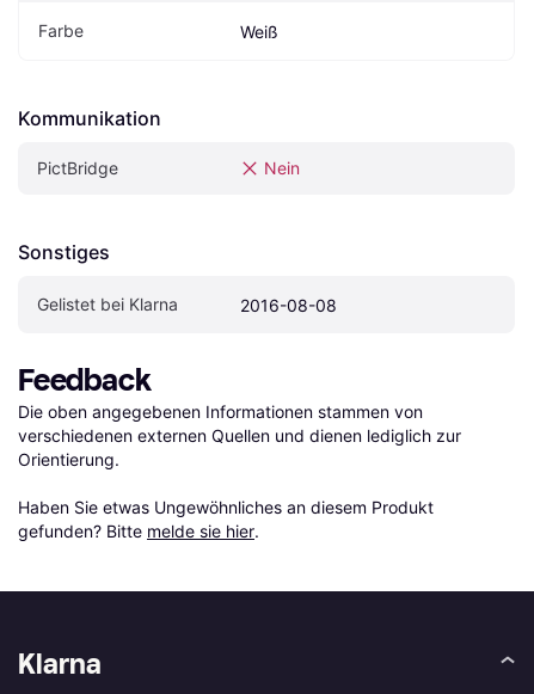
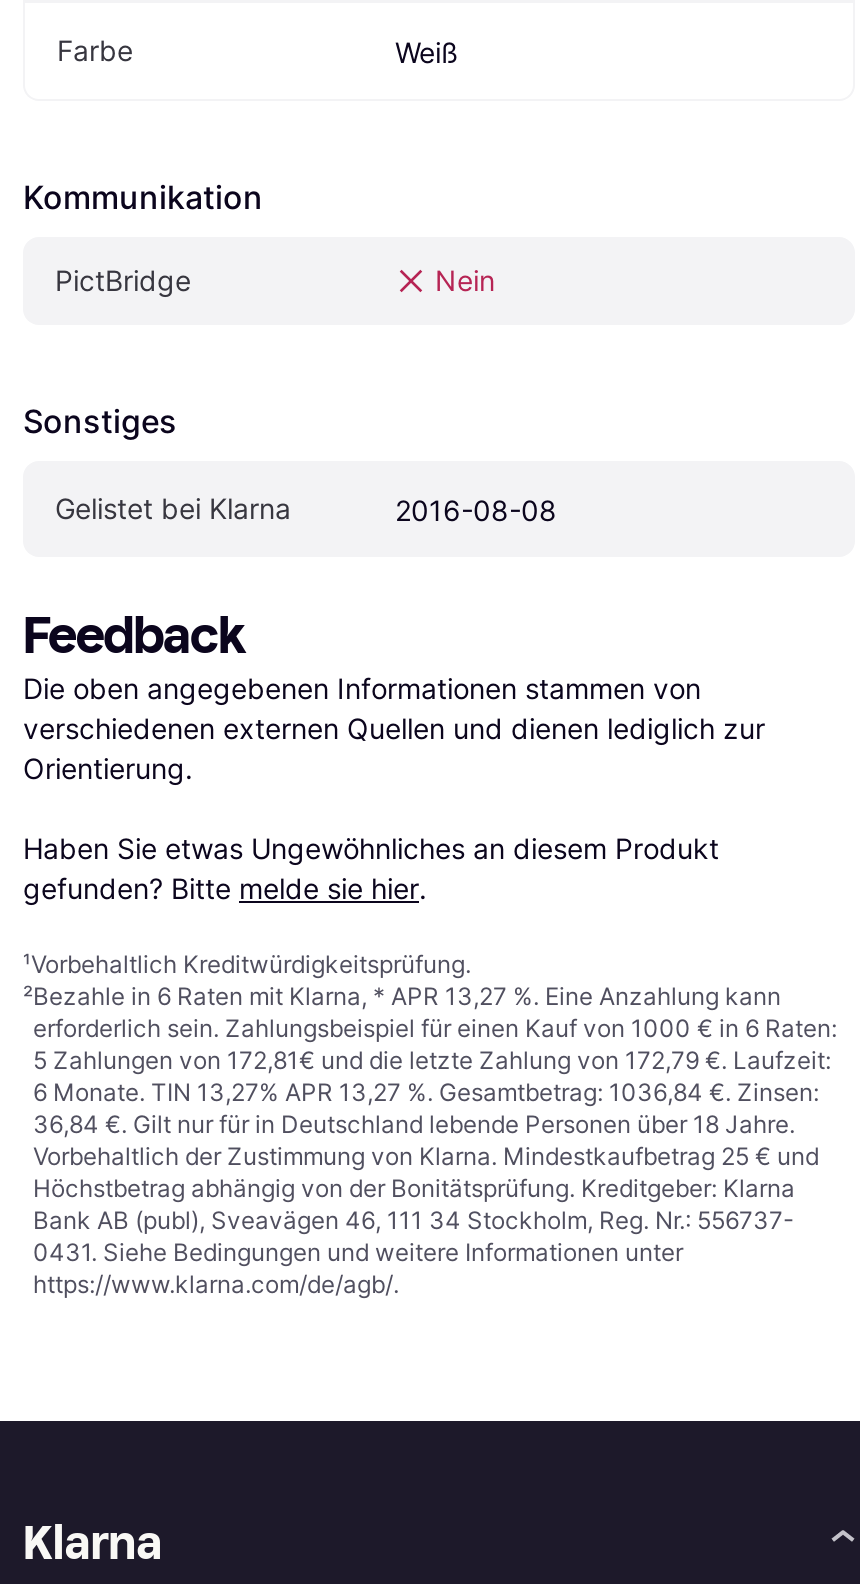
+ ¹Vorbehaltlich Kreditwürdigkeitsprüfung.
+ ²Bezahle in 6 Raten mit Klarna, * APR 13,27 %. Eine Anzahlung kann
+ erforderlich sein. Zahlungsbeispiel für einen Kauf von 1000 € in 6 Raten:
+ 5 Zahlungen von 172,81€ und die letzte Zahlung von 172,79 €. Laufzeit:
+ 6 Monate. TIN 13,27% APR 13,27 %. Gesamtbetrag: 1036,84 €. Zinsen:
+ 36,84 €. Gilt nur für in Deutschland lebende Personen über 18 Jahre.
+ Vorbehaltlich der Zustimmung von Klarna. Mindestkaufbetrag 25 € und
+ Höchstbetrag abhängig von der Bonitätsprüfung. Kreditgeber: Klarna
+ Bank AB (publ), Sveavägen 46, 111 34 Stockholm, Reg. Nr.: 556737-
+ 0431. Siehe Bedingungen und weitere Informationen unter
+ https://www.klarna.com/de/agb/.
